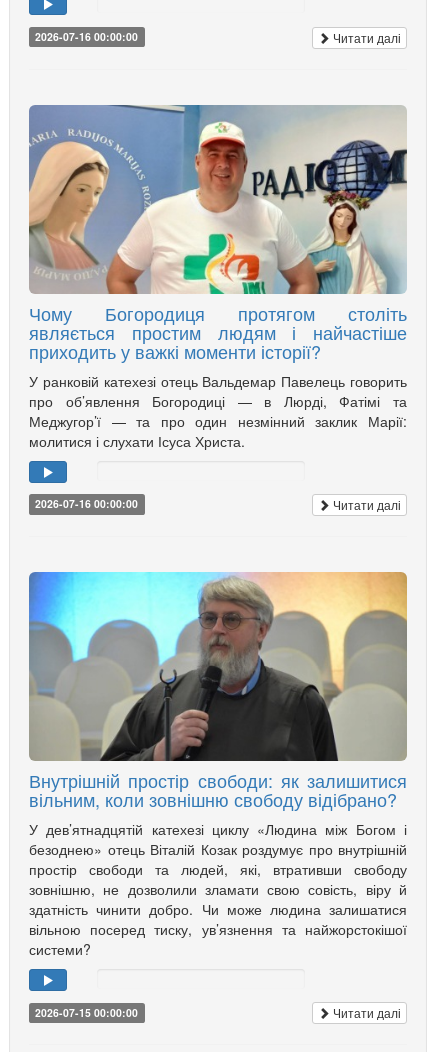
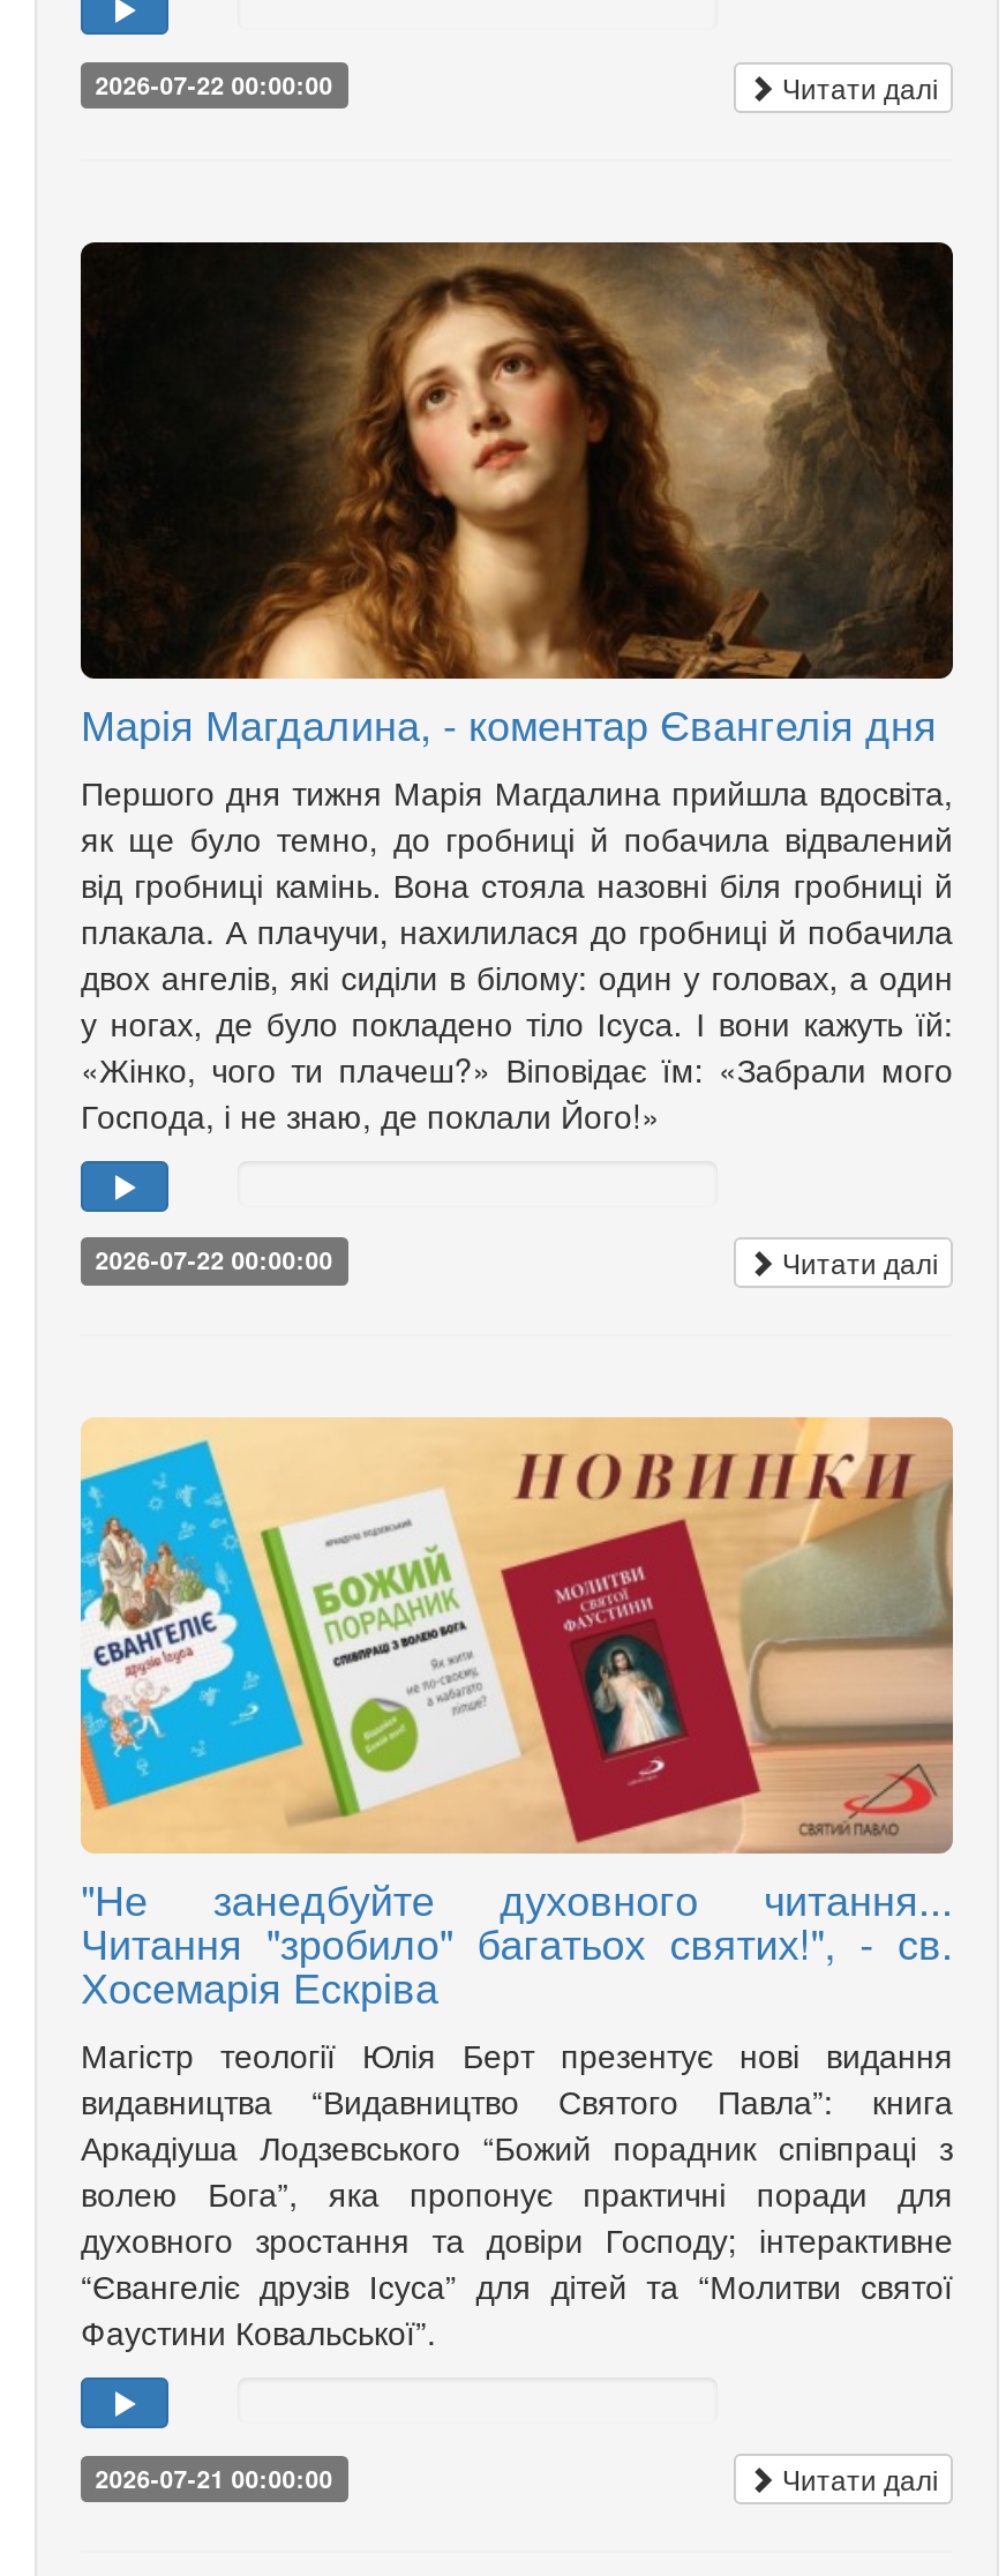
- 2026-07-16 00:00:00
+ 2026-07-22 00:00:00

- [image]
+ [image]

- Чому Богородиця протягом століть
- являється простим людям і найчастіше
- приходить у важкі моменти історії?
- У ранковій катехезі отець Вальдемар Павелець говорить
- про об’явлення Богородиці — в Люрді, Фатімі та
- Меджугор’ї — та про один незмінний заклик Марії:
- молитися і слухати Ісуса Христа.
+ Марія Магдалина, - коментар Євангелія дня
+ Першого дня тижня Марія Магдалина прийшла вдосвіта,
+ як ще було темно, до гробниці й побачила відвалений
+ від гробниці камінь. Вона стояла назовні біля гробниці й
+ плакала. А плачучи, нахилилася до гробниці й побачила
+ двох ангелів, які сиділи в білому: один у головах, а один
+ у ногах, де було покладено тіло Ісуса. І вони кажуть їй:
+ «Жінко, чого ти плачеш?» Віповідає їм: «Забрали мого
+ Господа, і не знаю, де поклали Його!»

- 2026-07-16 00:00:00
+ 2026-07-22 00:00:00

- [image]
- Внутрішній простір свободи: як залишитися
- вільним, коли зовнішню свободу відібрано?
- У дев’ятнадцятій катехезі циклу «Людина між Богом і
- безоднею» отець Віталій Козак роздумує про внутрішній
- простір свободи та людей, які, втративши свободу
- зовнішню, не дозволили зламати свою совість, віру й
- здатність чинити добро. Чи може людина залишатися
- вільною посеред тиску, ув’язнення та найжорстокішої
- системи?
+ [image]
+ "Не занедбуйте духовного читання...
+ Читання "зробило" багатьох святих!", - св.
+ Хосемарія Ескріва
+ Магістр теології Юлія Берт презентує нові видання
+ видавництва “Видавництво Святого Павла”: книга
+ Аркадіуша Лодзевського “Божий порадник співпраці з
+ волею Бога”, яка пропонує практичні поради для
+ духовного зростання та довіри Господу; інтерактивне
+ “Євангеліє друзів Ісуса” для дітей та “Молитви святої
+ Фаустини Ковальської”.

- 2026-07-15 00:00:00
+ 2026-07-21 00:00:00
